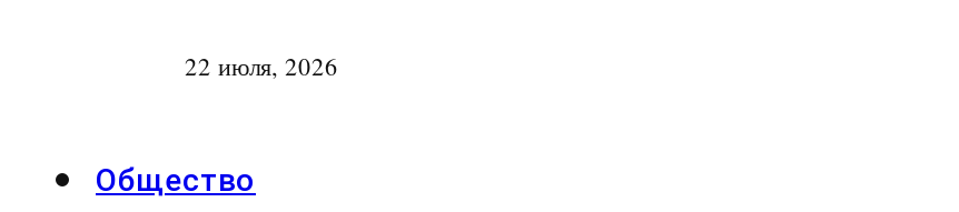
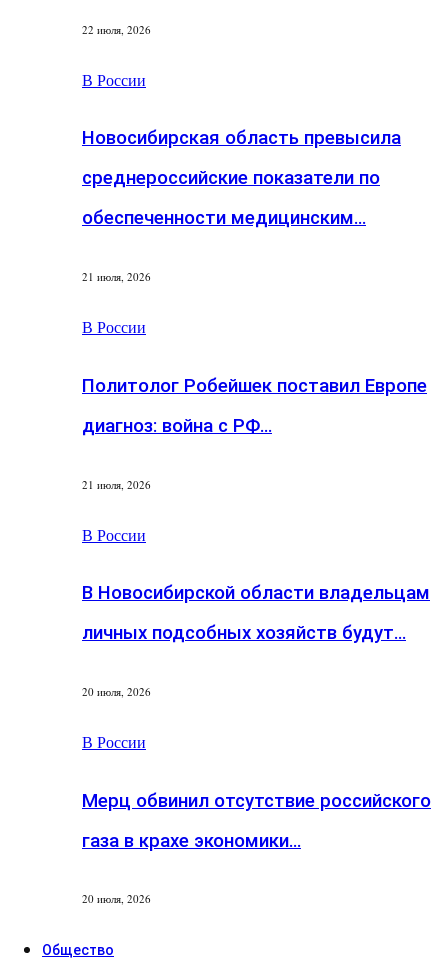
+ В России
+ Новосибирская область превысила
+ среднероссийские показатели по
+ обеспеченности медицинским…
+ 21 июля, 2026
+ В России
+ Политолог Робейшек поставил Европе
+ диагноз: война с РФ…
+ 21 июля, 2026
+ В России
+ В Новосибирской области владельцам
+ личных подсобных хозяйств будут…
+ 20 июля, 2026
+ В России
+ Мерц обвинил отсутствие российского
+ газа в крахе экономики…
+ 20 июля, 2026
